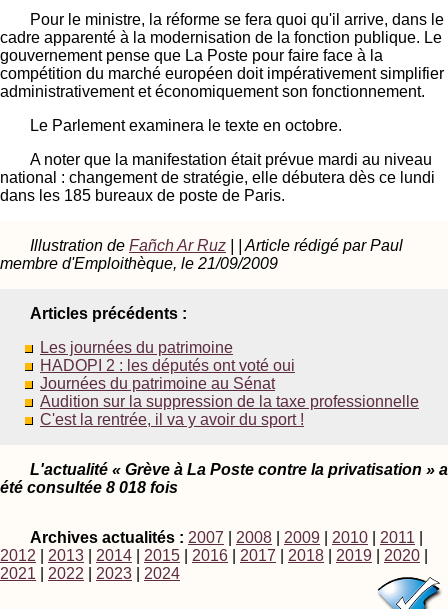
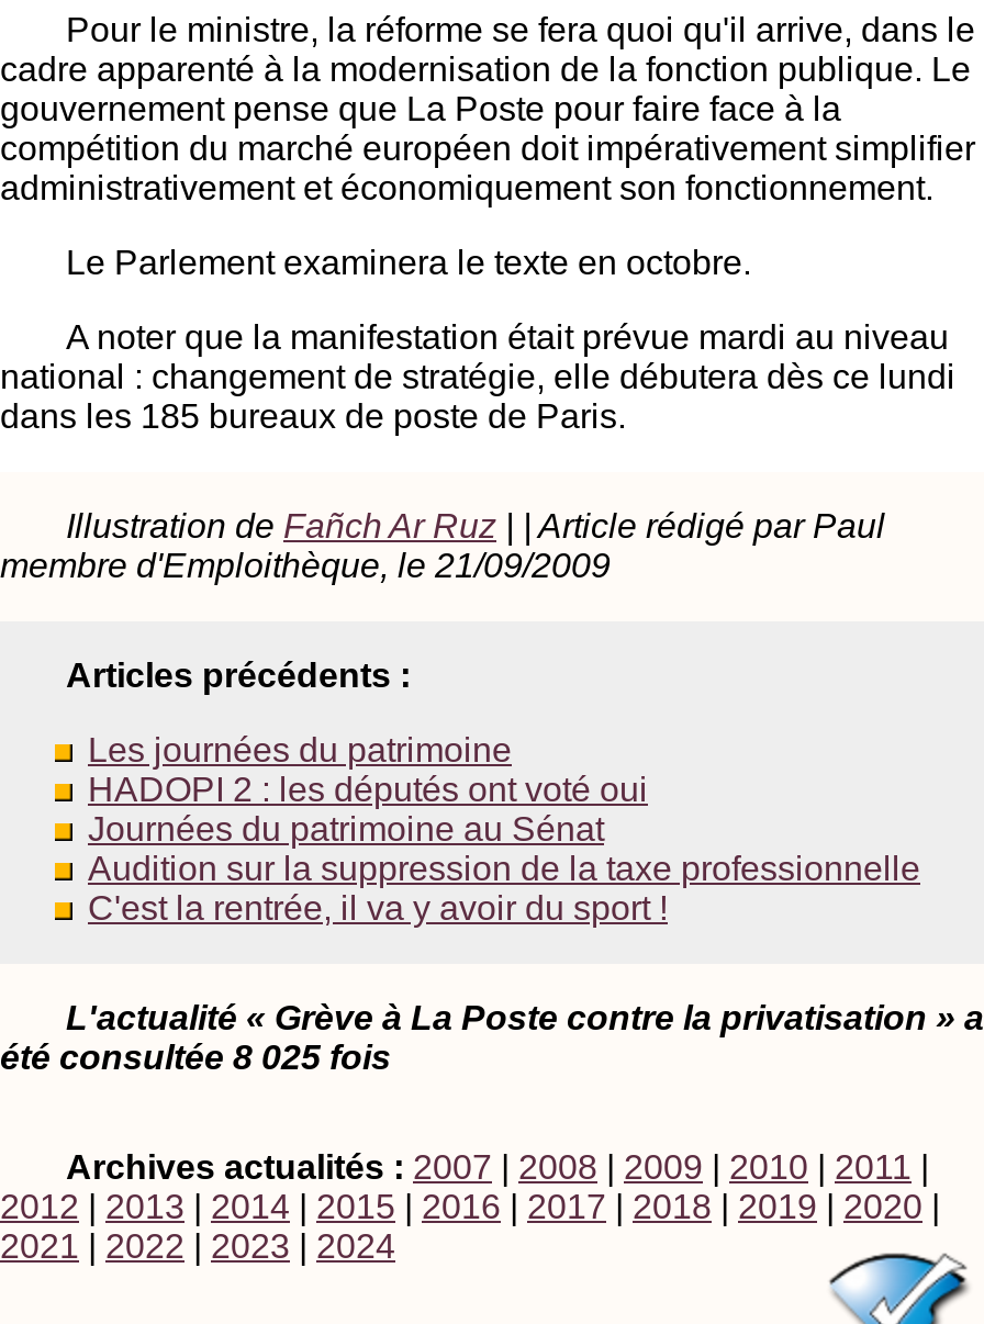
- été consultée 8 018 fois
+ été consultée 8 025 fois
